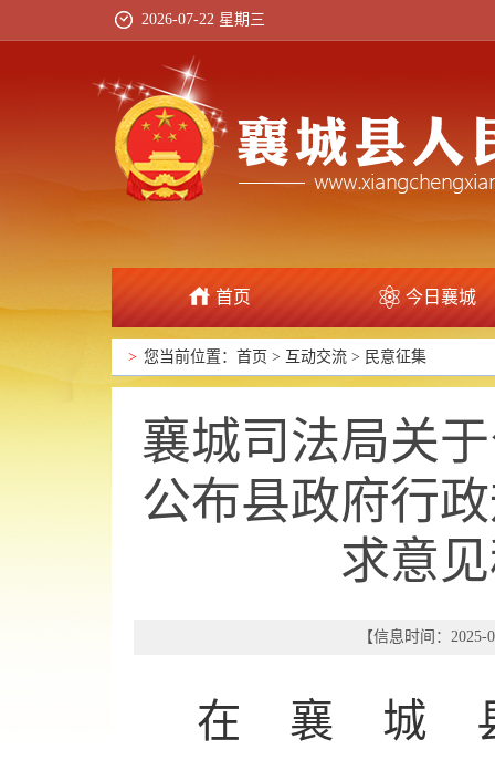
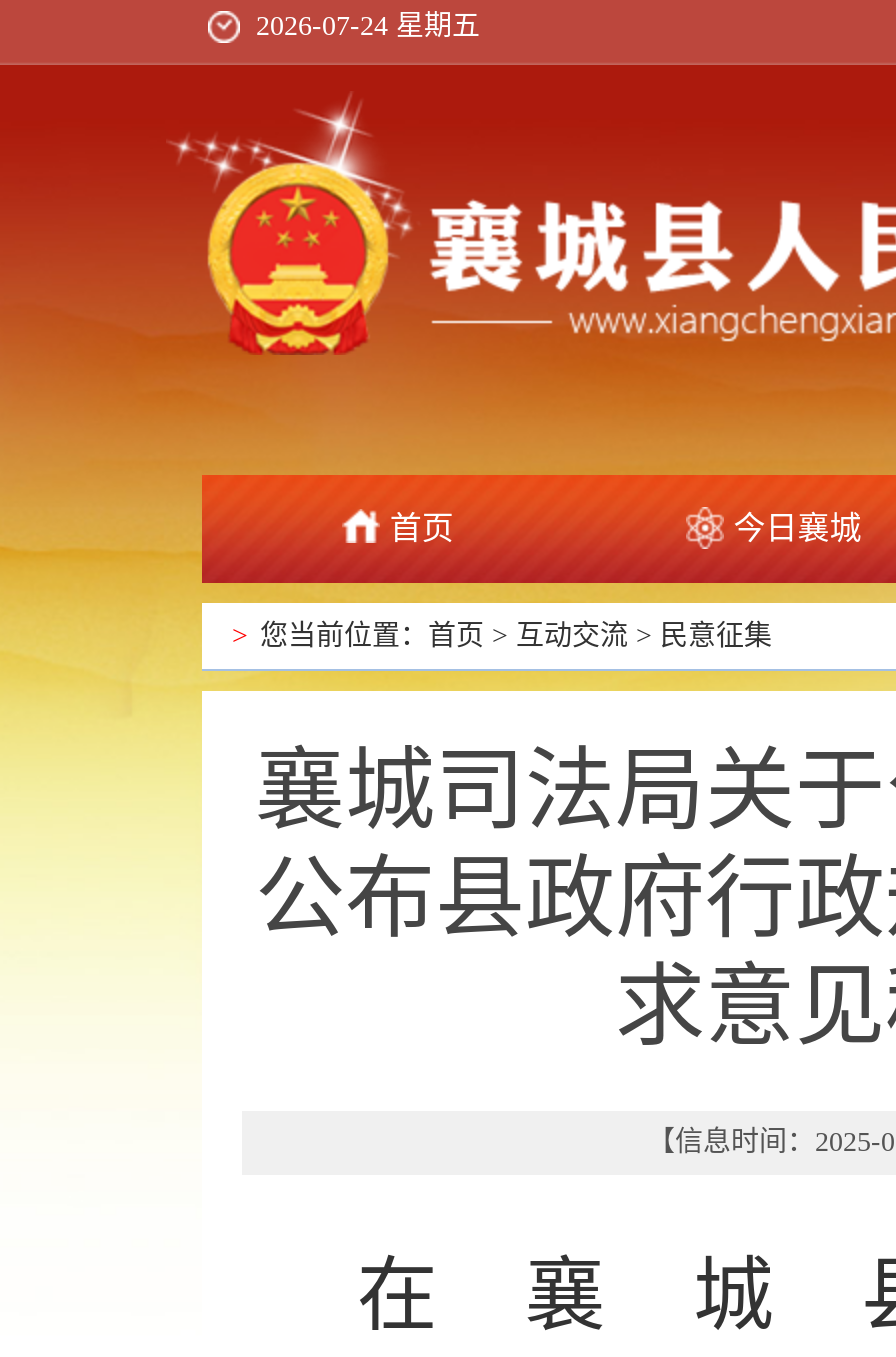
- 2026-07-22 星期三
+ 2026-07-24 星期五
